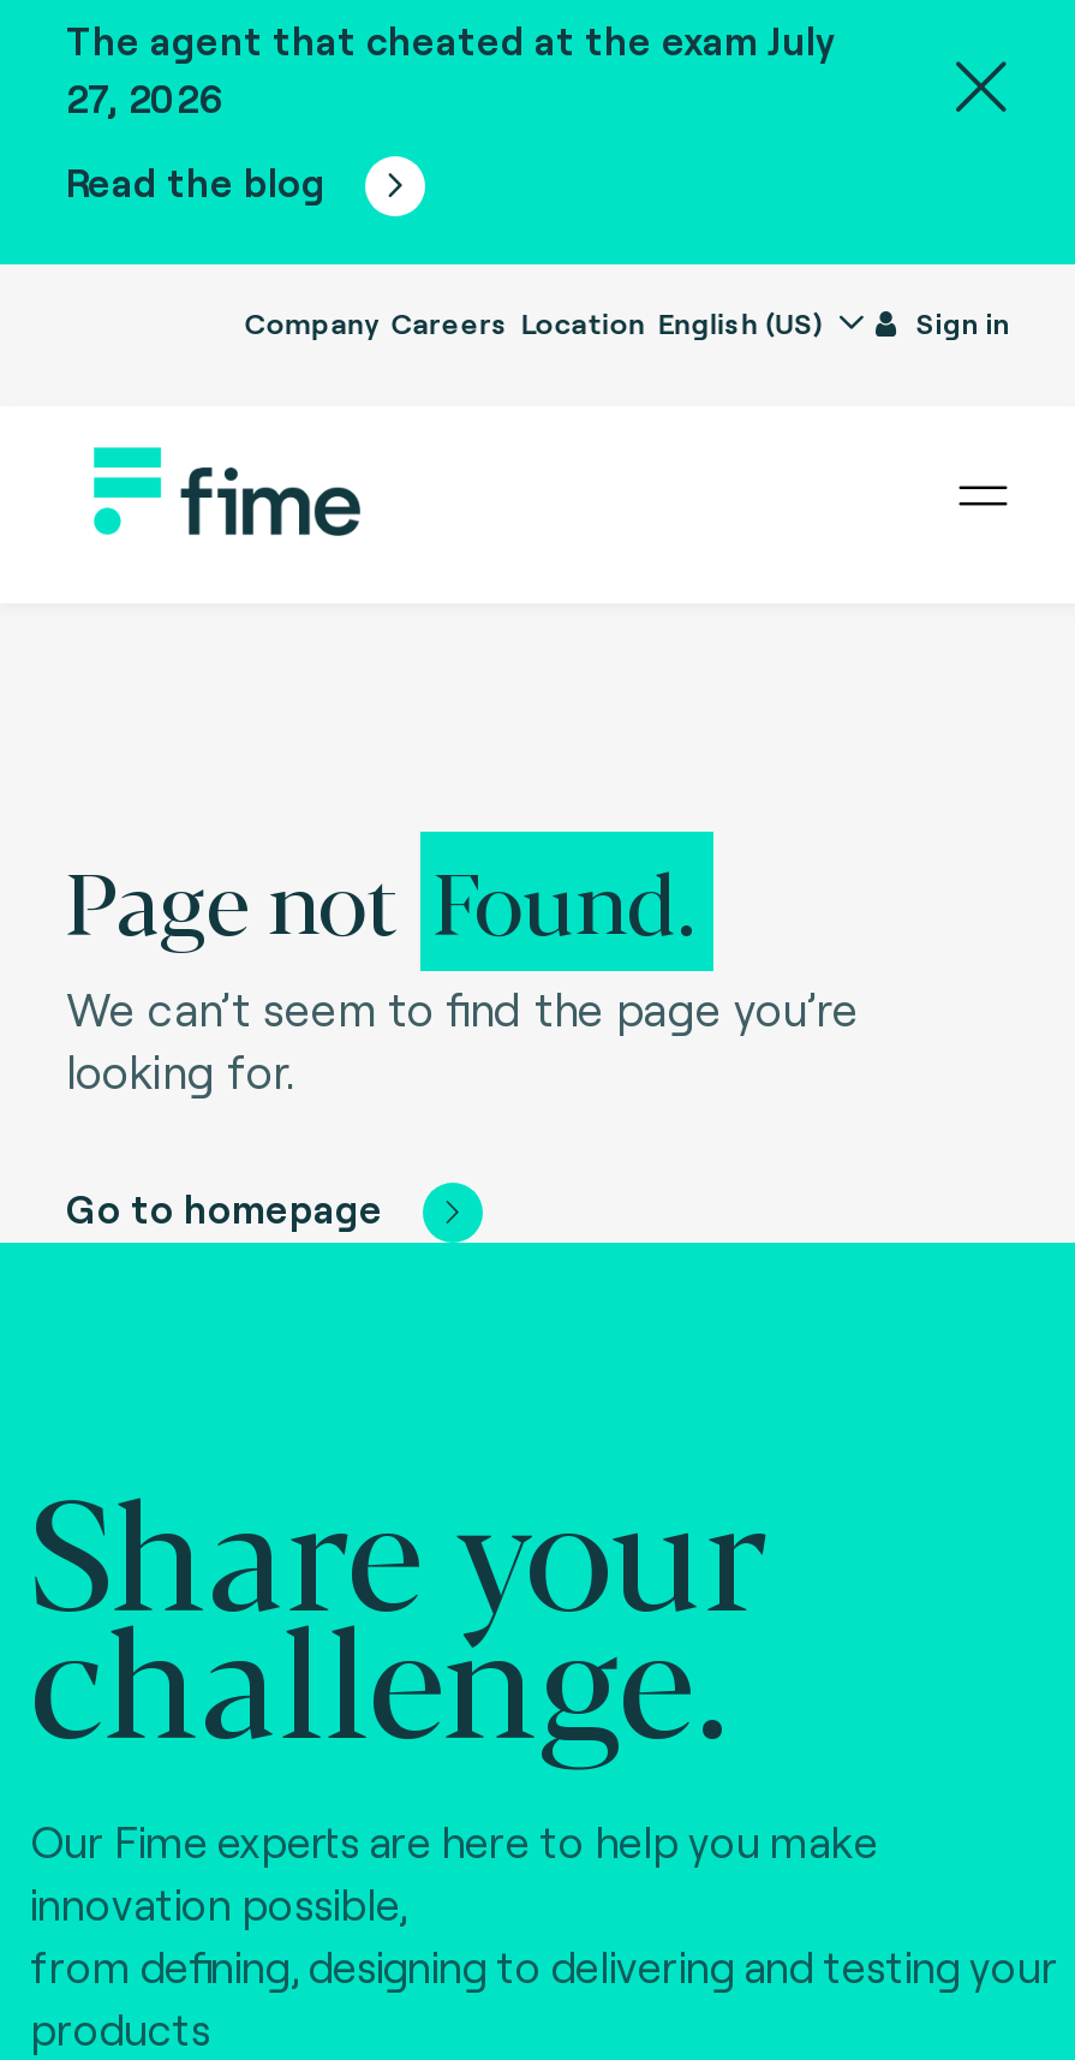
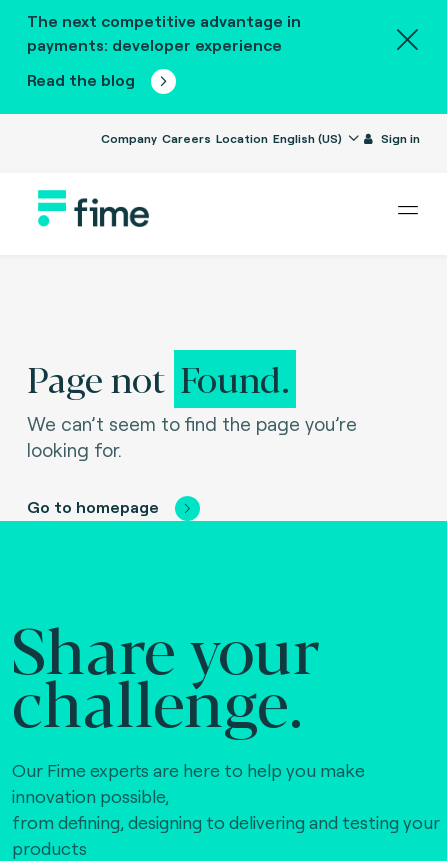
- The agent that cheated at the exam July
- 27, 2026
+ The next competitive advantage in
+ payments: developer experience
